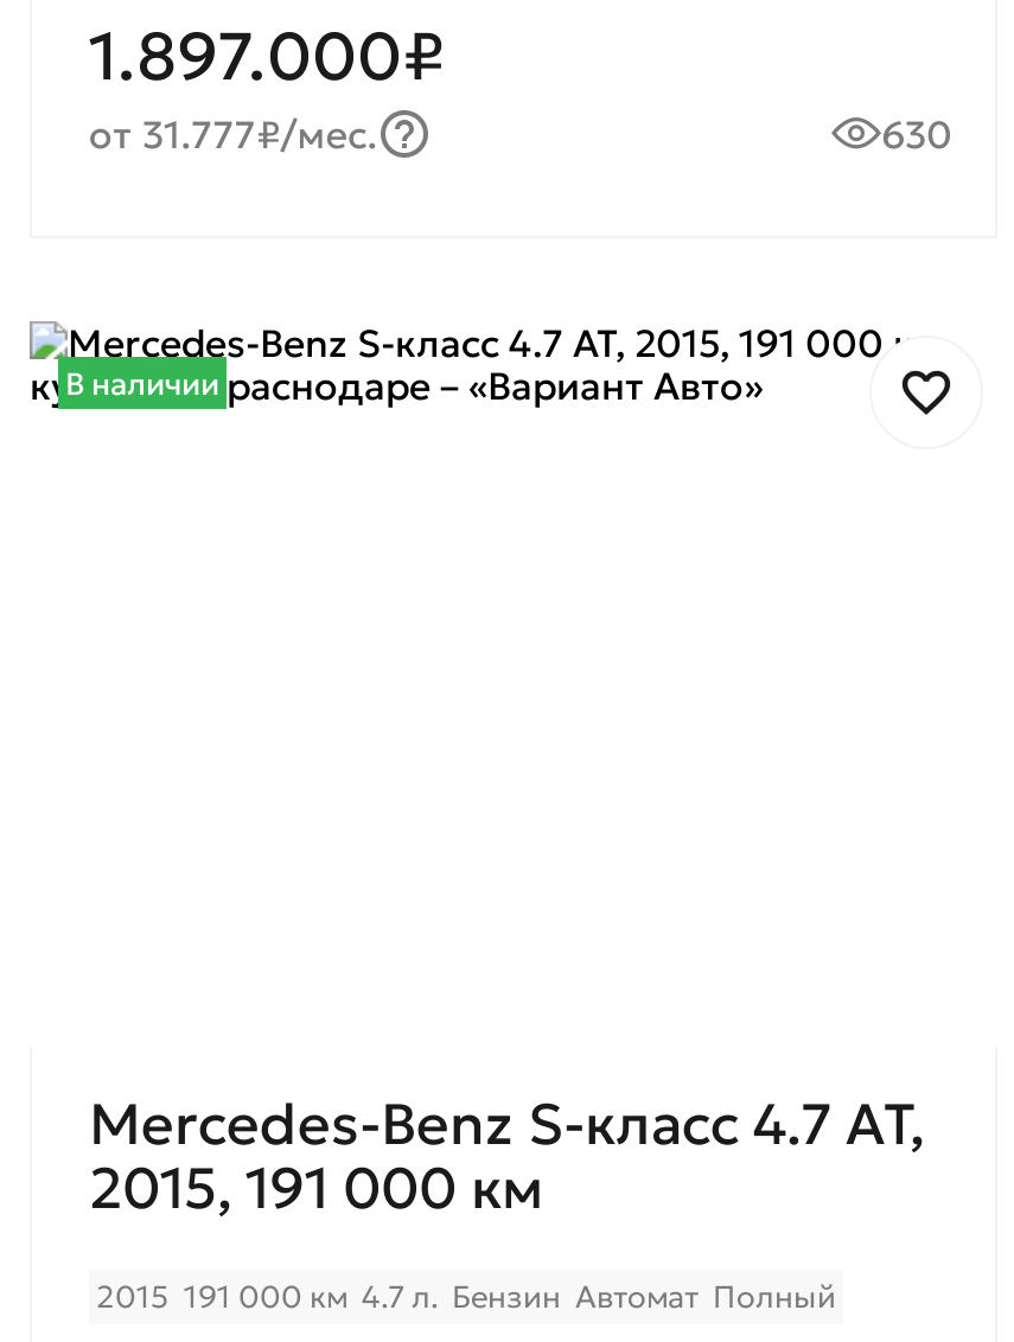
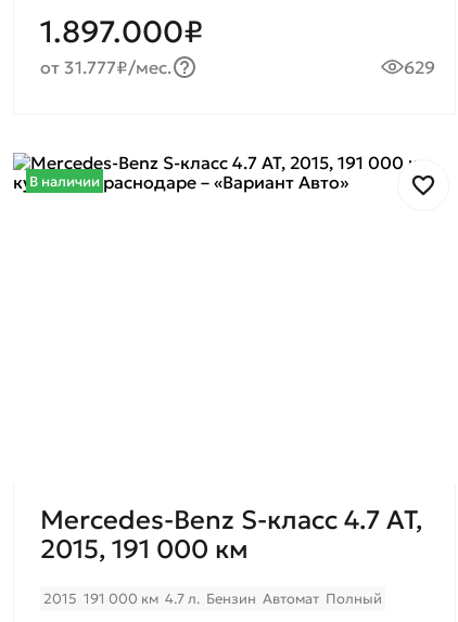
- 630
+ 629
